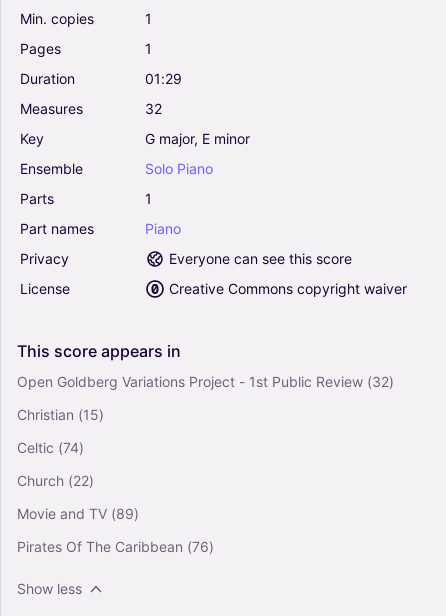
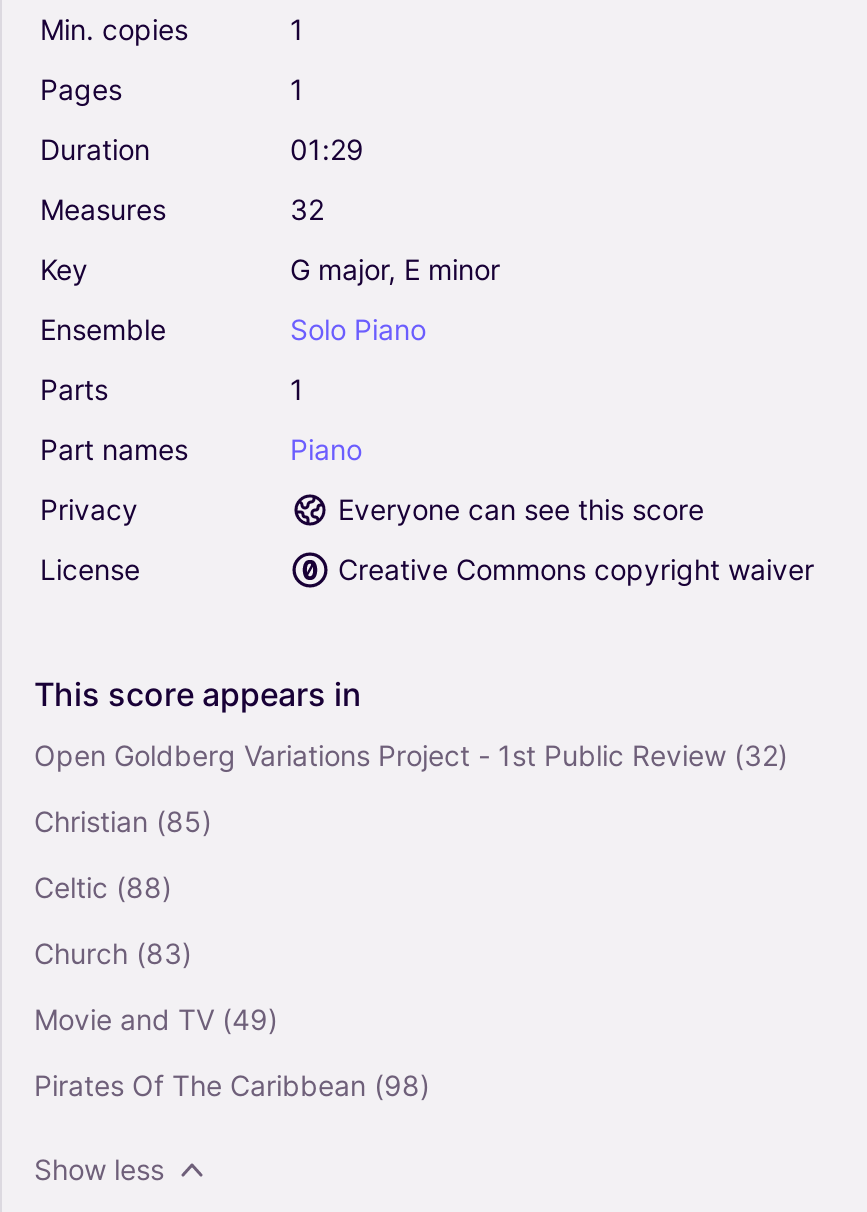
- Christian (15)
+ Christian (85)

- Celtic (74)
+ Celtic (88)

- Church (22)
+ Church (83)

- Movie and TV (89)
+ Movie and TV (49)

- Pirates Of The Caribbean (76)
+ Pirates Of The Caribbean (98)
